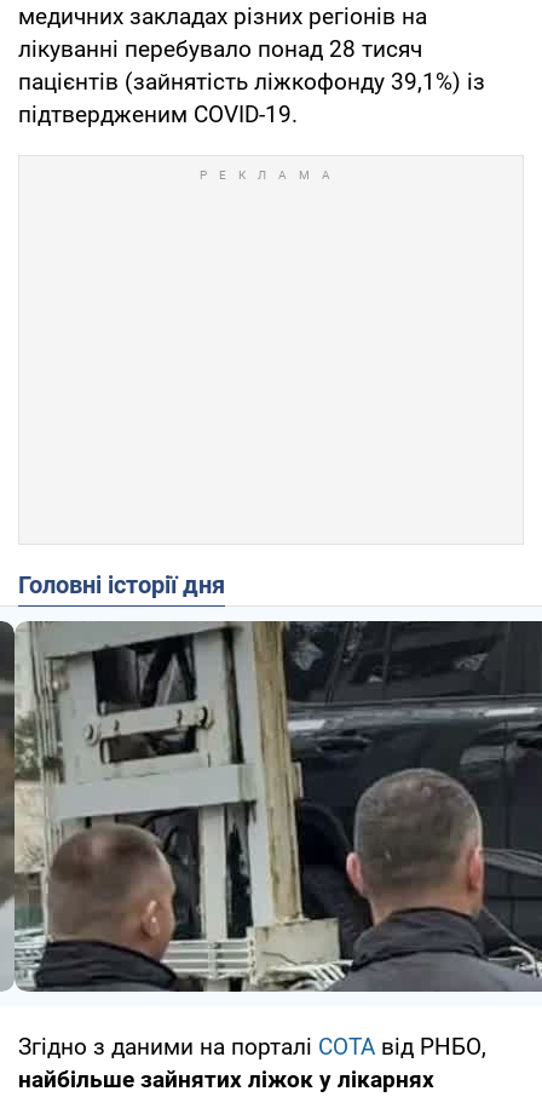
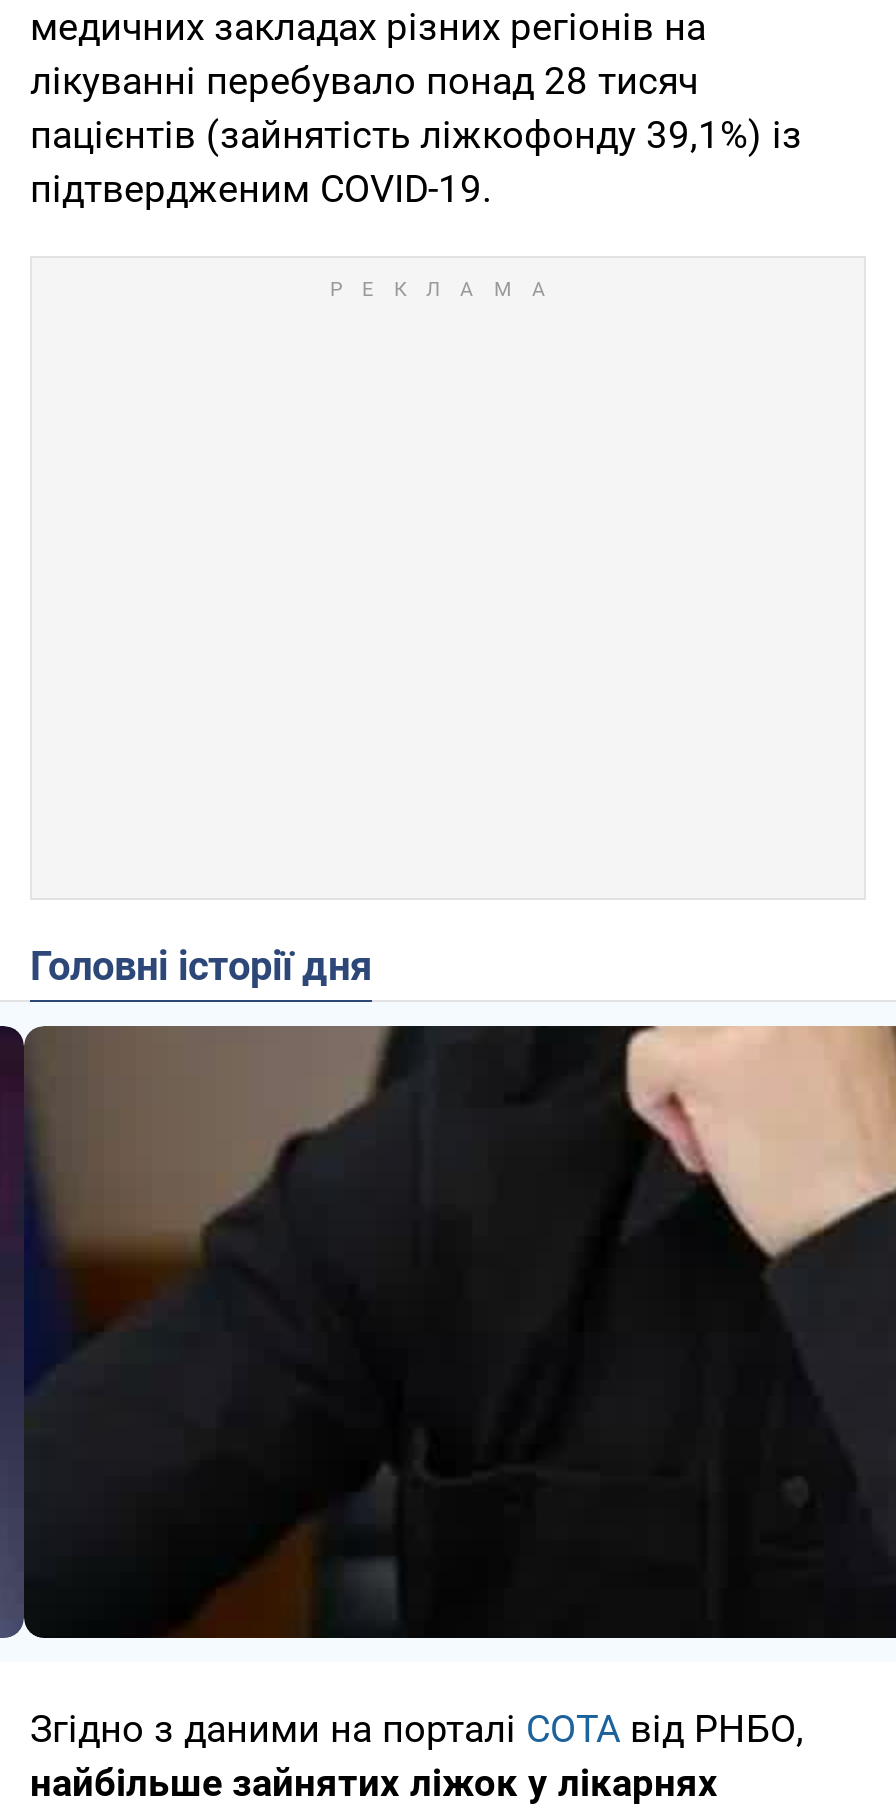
- [image]
+ [image]
